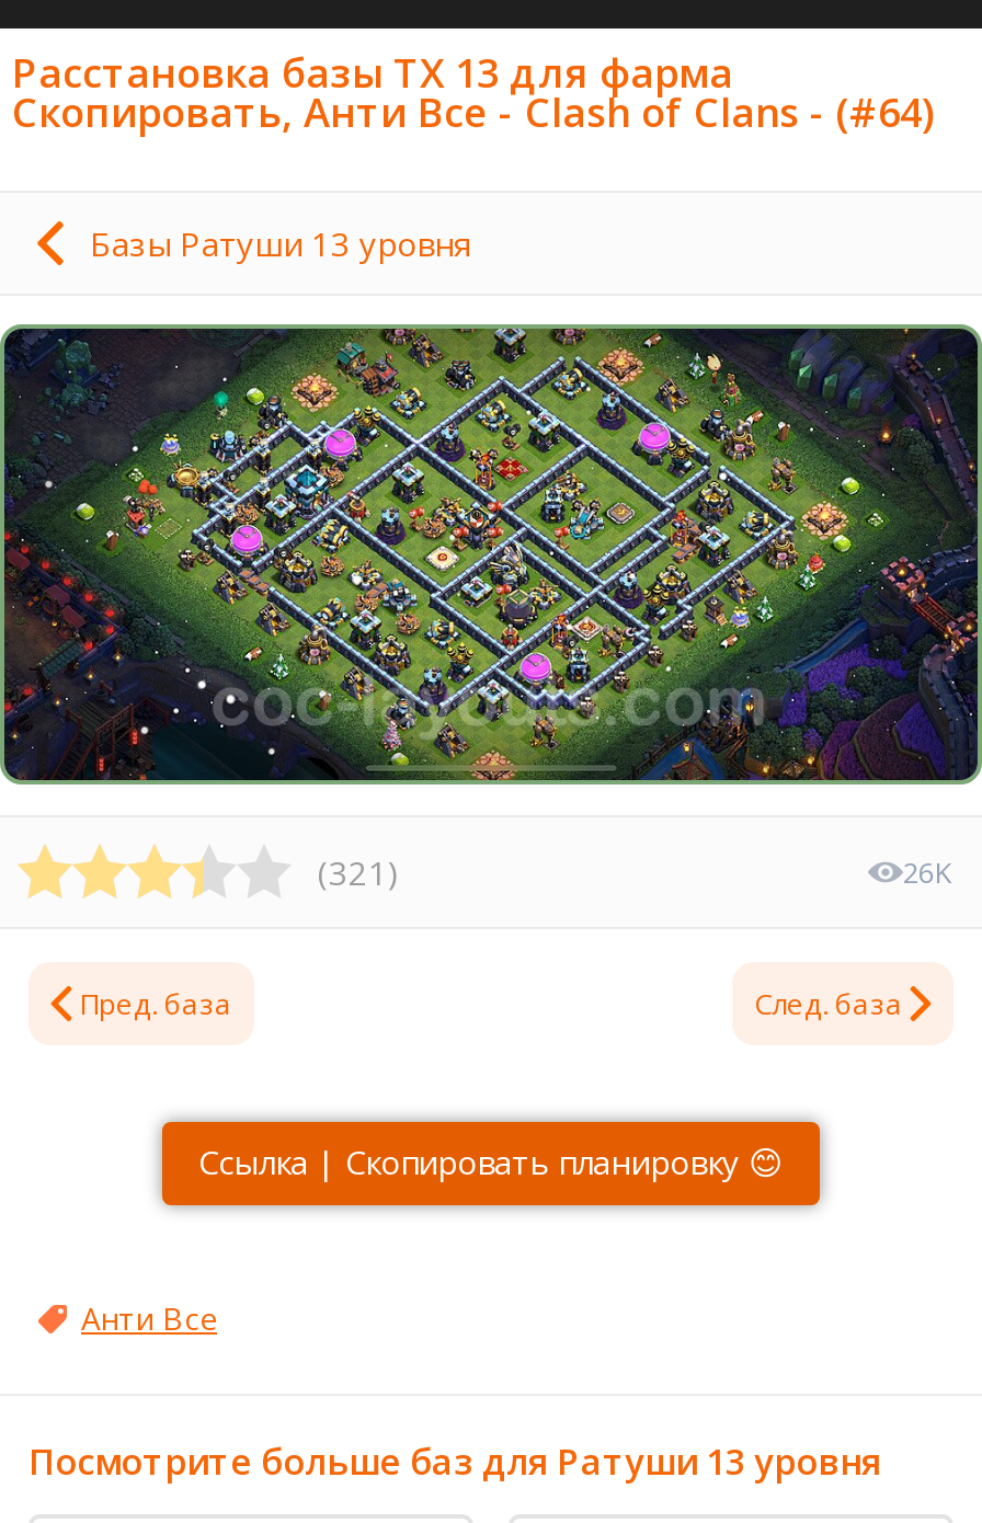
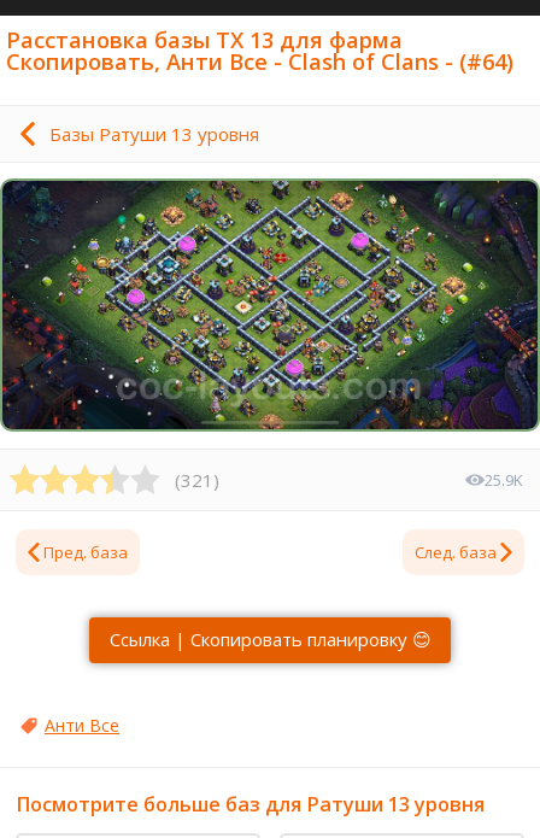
- 26K
+ 25.9K
